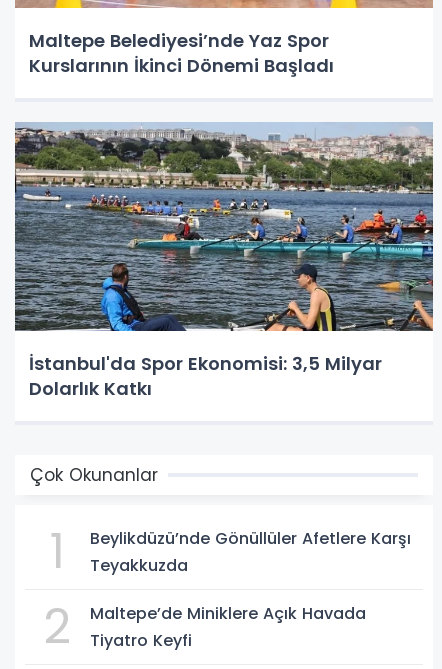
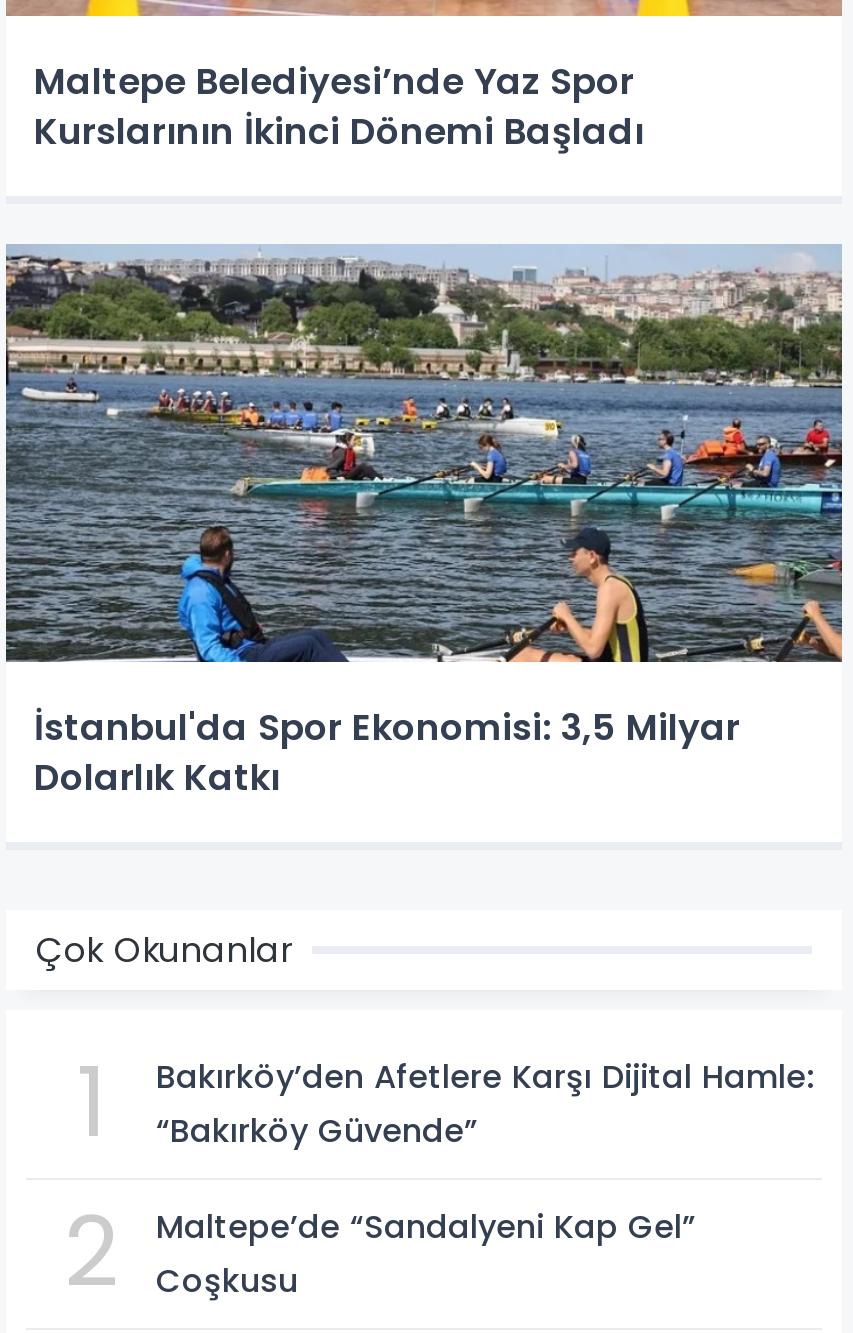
- Beylikdüzü’nde Gönüllüler Afetlere Karşı
- Teyakkuzda
+ Bakırköy’den Afetlere Karşı Dijital Hamle:
+ “Bakırköy Güvende”

- Maltepe’de Miniklere Açık Havada
- Tiyatro Keyfi
+ Maltepe’de “Sandalyeni Kap Gel”
+ Coşkusu
